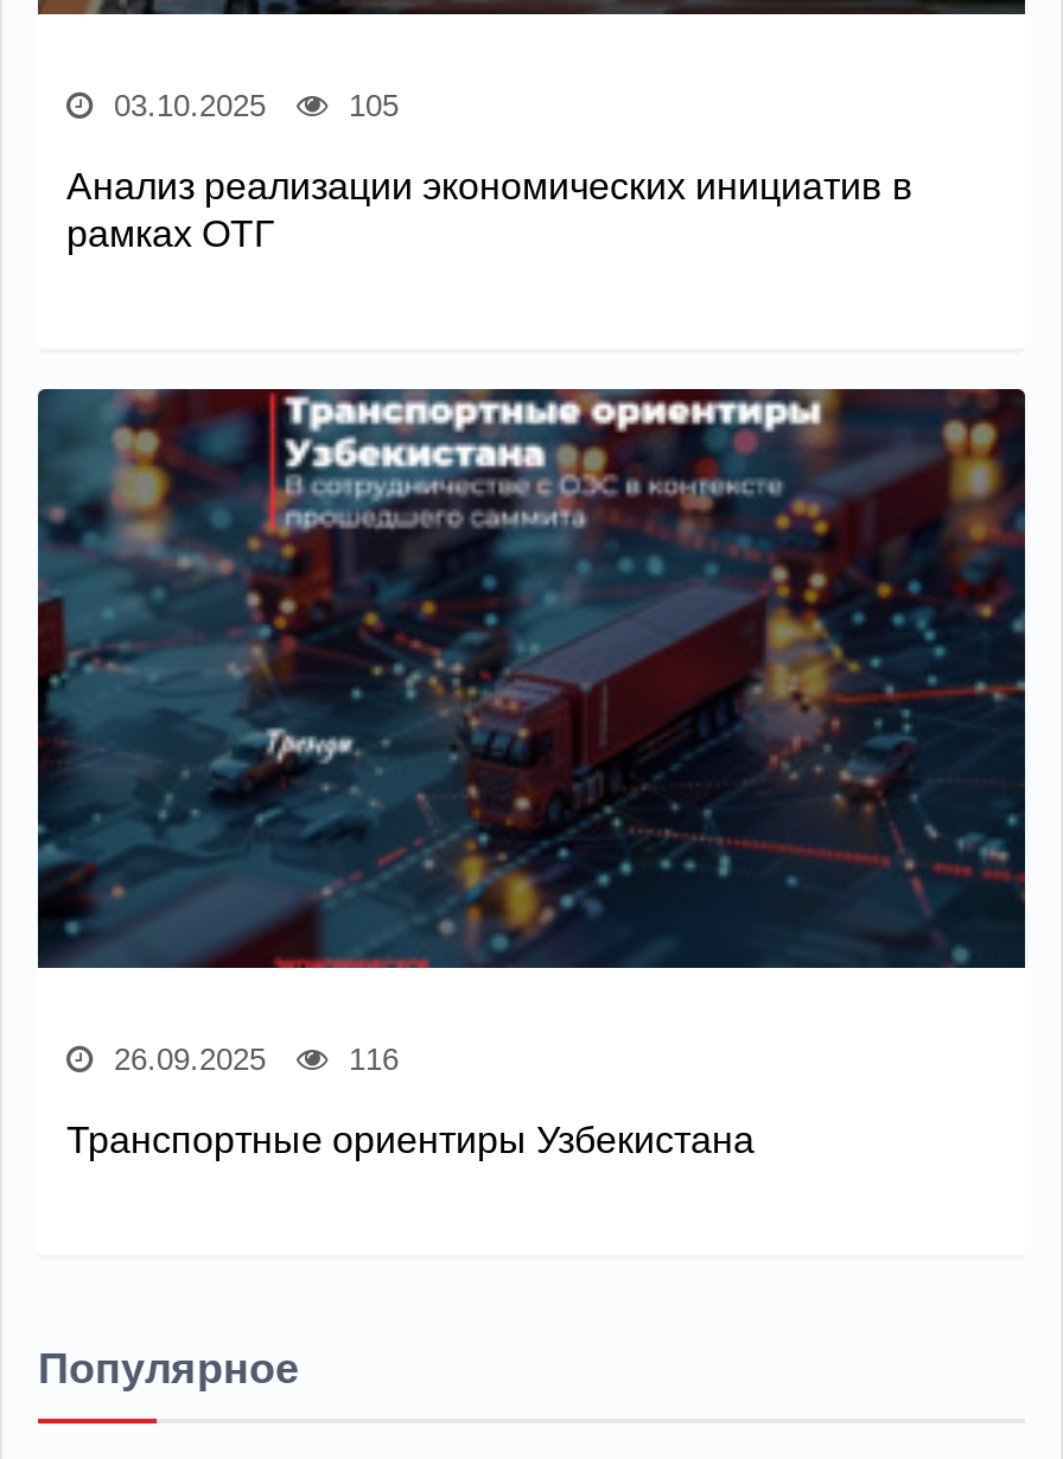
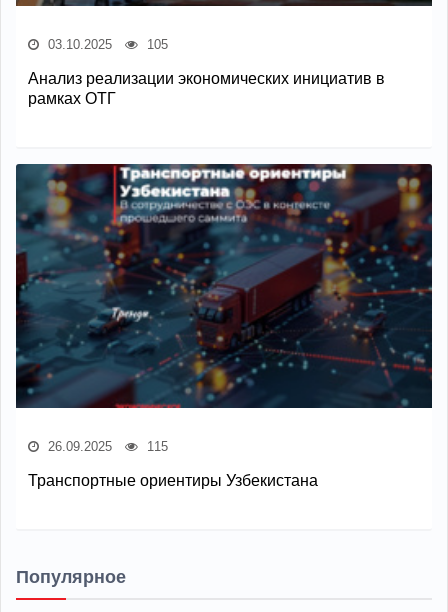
- 116
+ 115
